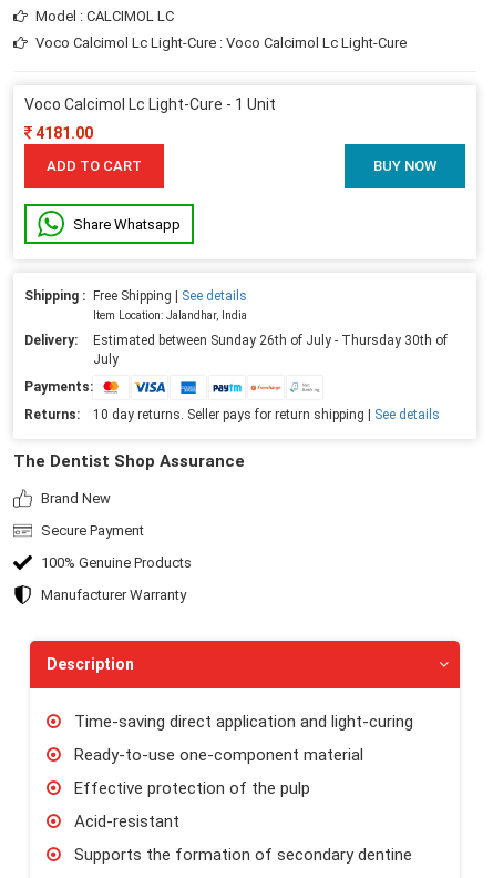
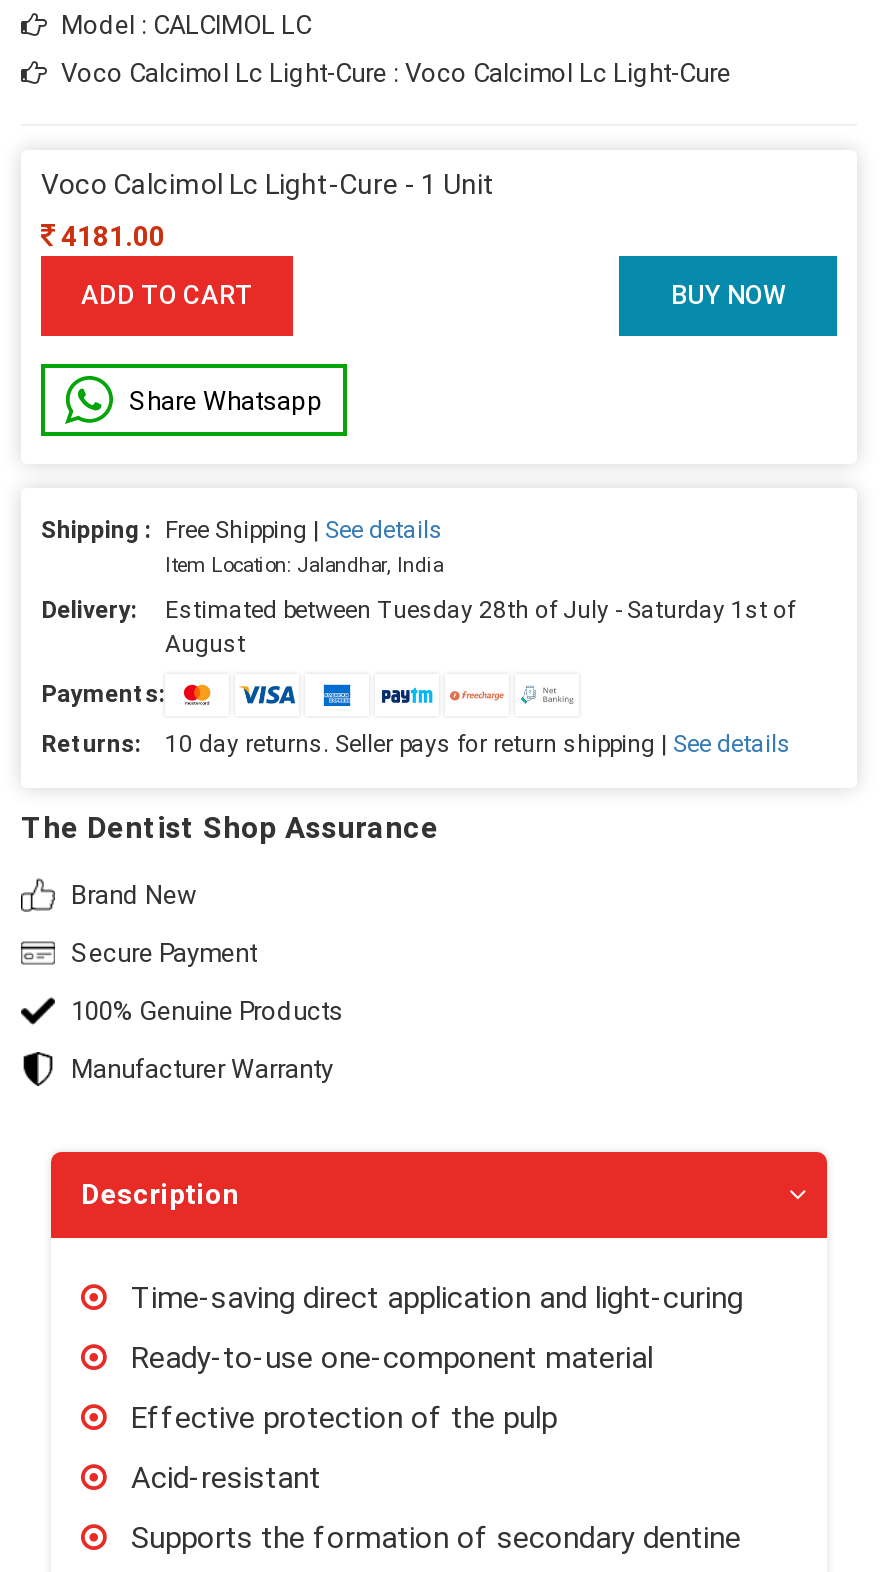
- Estimated between Sunday 26th of July - Thursday 30th of
- July
+ Estimated between Tuesday 28th of July - Saturday 1st of
+ August
